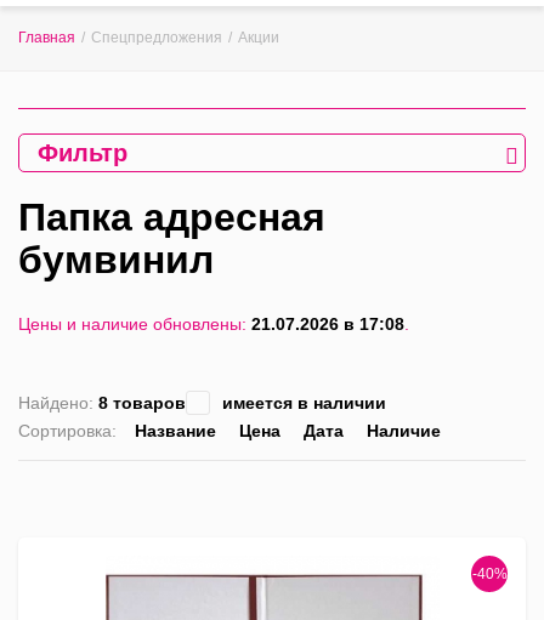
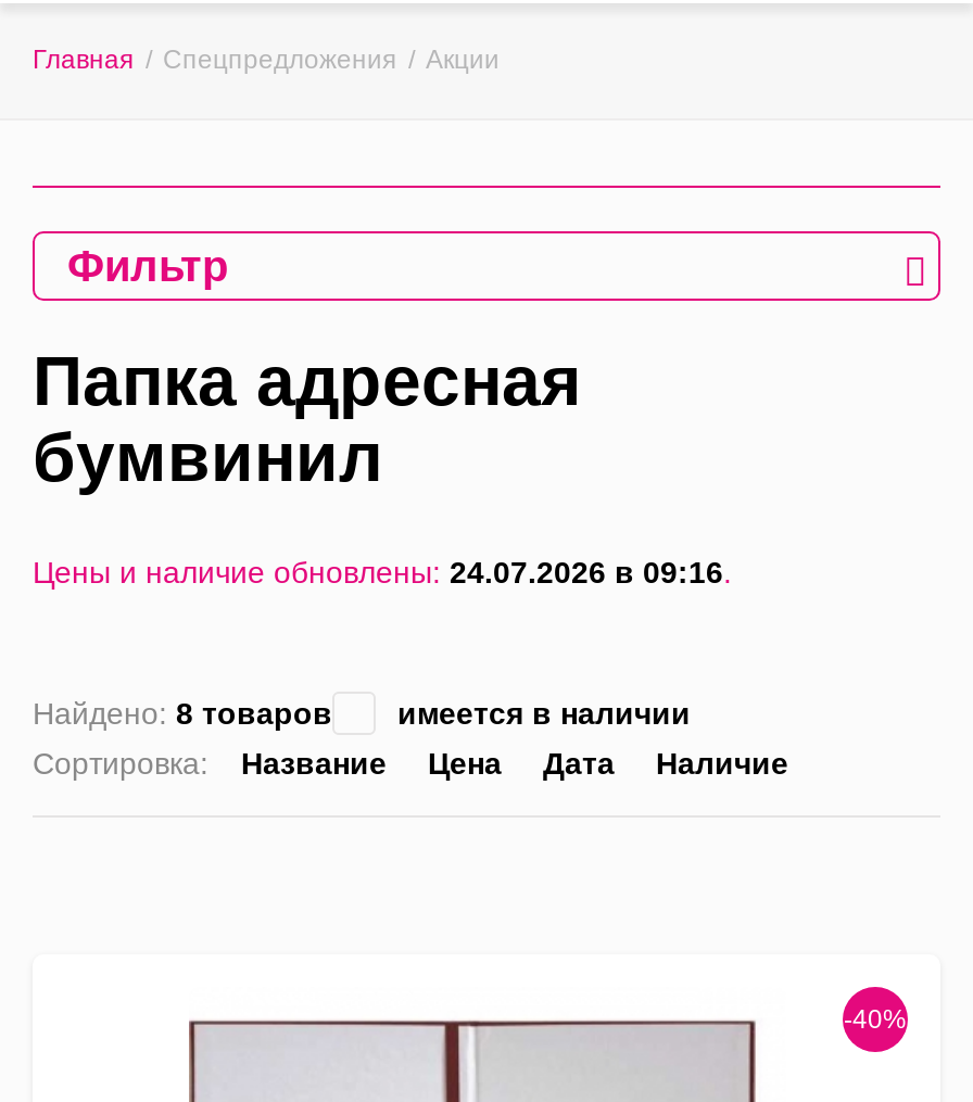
- Цены и наличие обновлены: 21.07.2026 в 17:08.
+ Цены и наличие обновлены: 24.07.2026 в 09:16.
